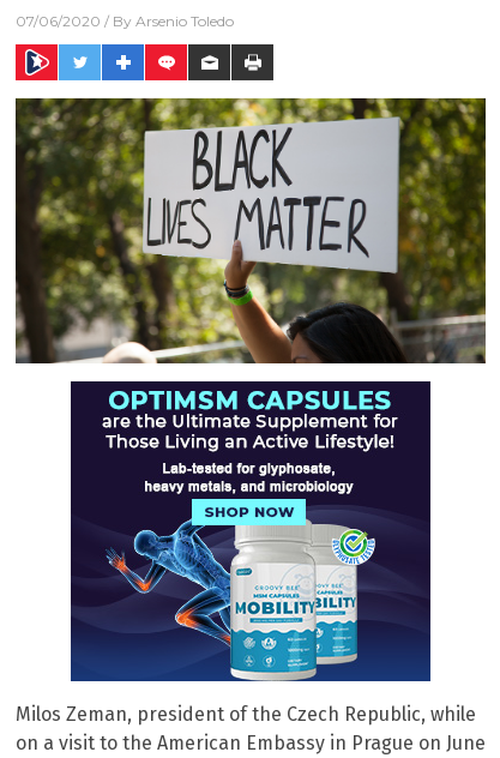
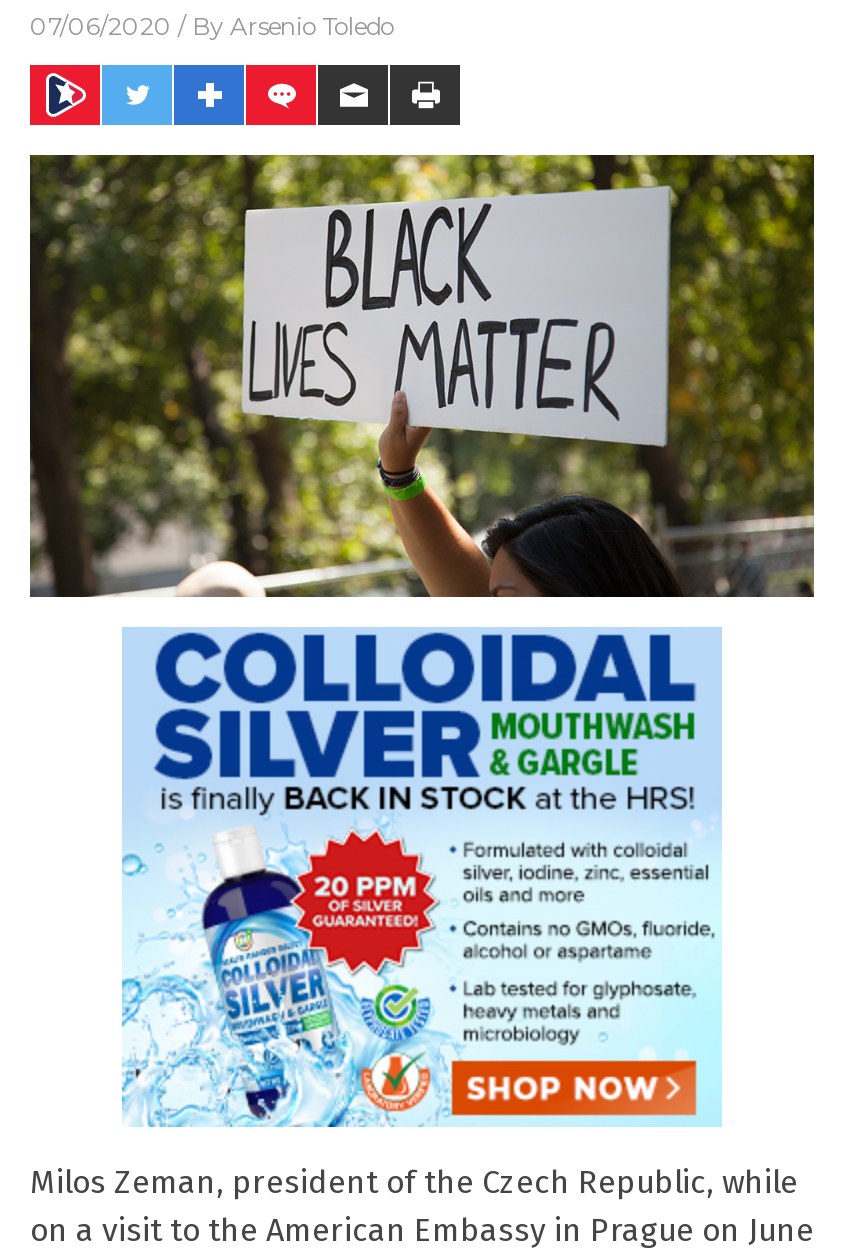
- [image]
+ [image]
